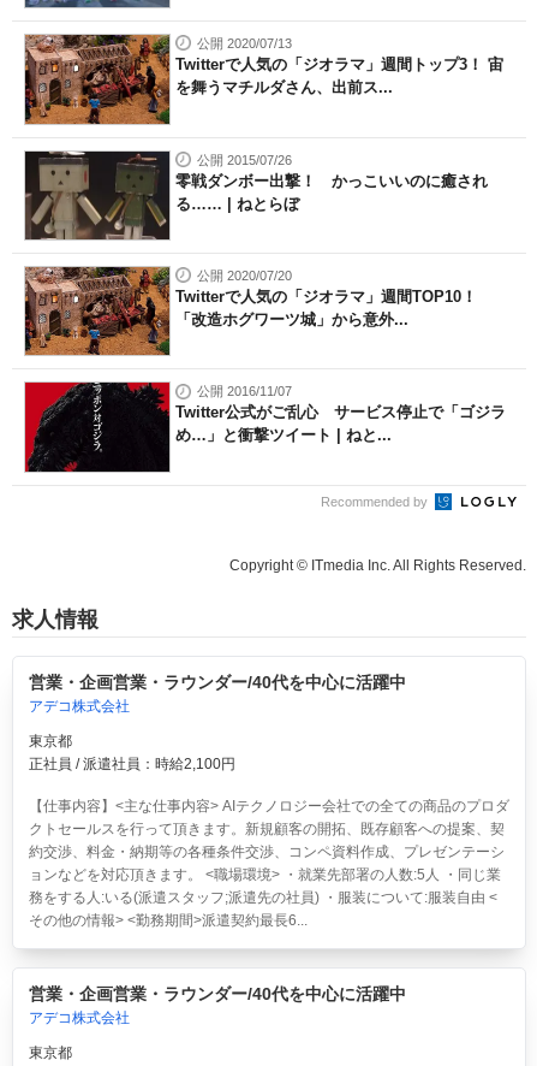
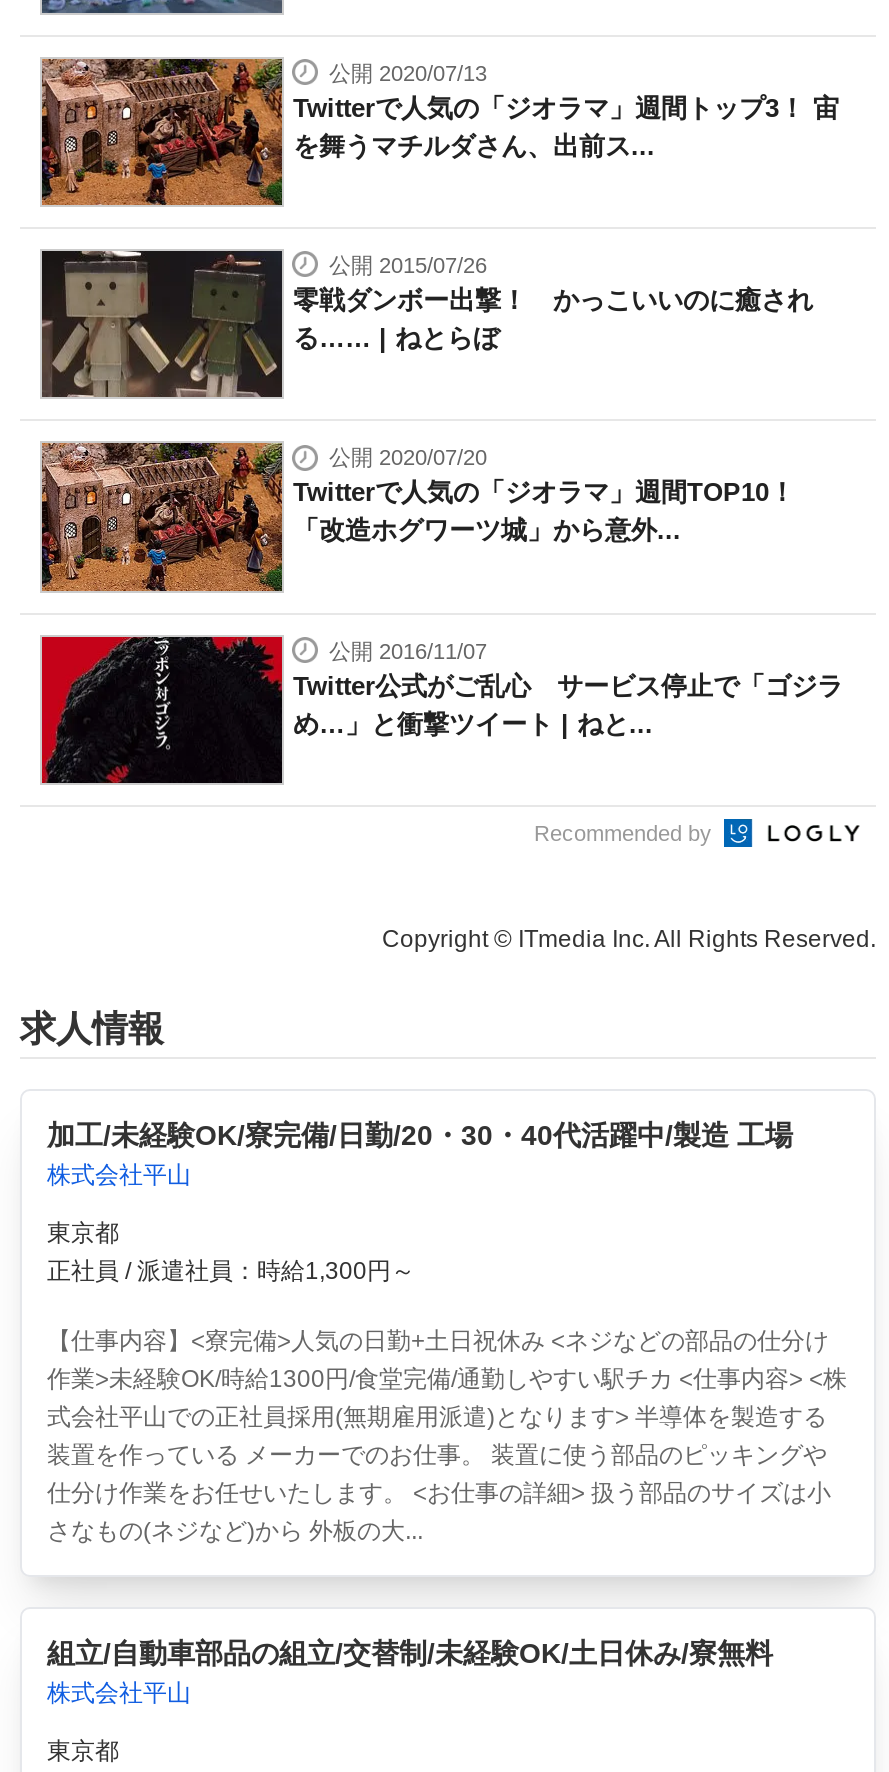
- 営業・企画営業・ラウンダー/40代を中心に活躍中
- アデコ株式会社
+ 加工/未経験OK/寮完備/日勤/20・30・40代活躍中/製造 工場
+ 株式会社平山

- 正社員 / 派遣社員：時給2,100円
+ 正社員 / 派遣社員：時給1,300円～

- 【仕事内容】<主な仕事内容> AIテクノロジー会社での全ての商品のプロダ
- クトセールスを行って頂きます。新規顧客の開拓、既存顧客への提案、契
- 約交渉、料金・納期等の各種条件交渉、コンペ資料作成、プレゼンテーシ
- ョンなどを対応頂きます。 <職場環境> ・就業先部署の人数:5人 ・同じ業
- 務をする人:いる(派遣スタッフ;派遣先の社員) ・服装について:服装自由 <
- その他の情報> <勤務期間>派遣契約最長6...
+ 【仕事内容】<寮完備>人気の日勤+土日祝休み <ネジなどの部品の仕分け
+ 作業>未経験OK/時給1300円/食堂完備/通勤しやすい駅チカ <仕事内容> <株
+ 式会社平山での正社員採用(無期雇用派遣)となります> 半導体を製造する
+ 装置を作っている メーカーでのお仕事。 装置に使う部品のピッキングや
+ 仕分け作業をお任せいたします。 <お仕事の詳細> 扱う部品のサイズは小
+ さなもの(ネジなど)から 外板の大...

- 営業・企画営業・ラウンダー/40代を中心に活躍中
- アデコ株式会社
+ 組立/自動車部品の組立/交替制/未経験OK/土日休み/寮無料
+ 株式会社平山
